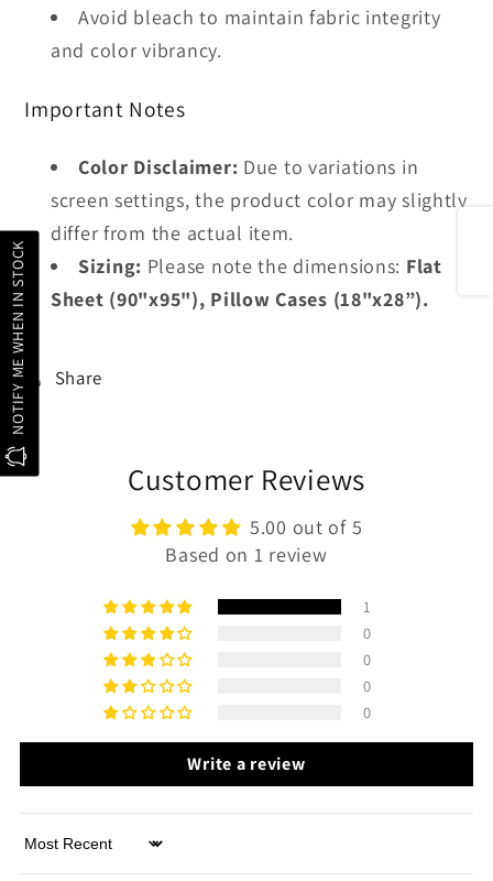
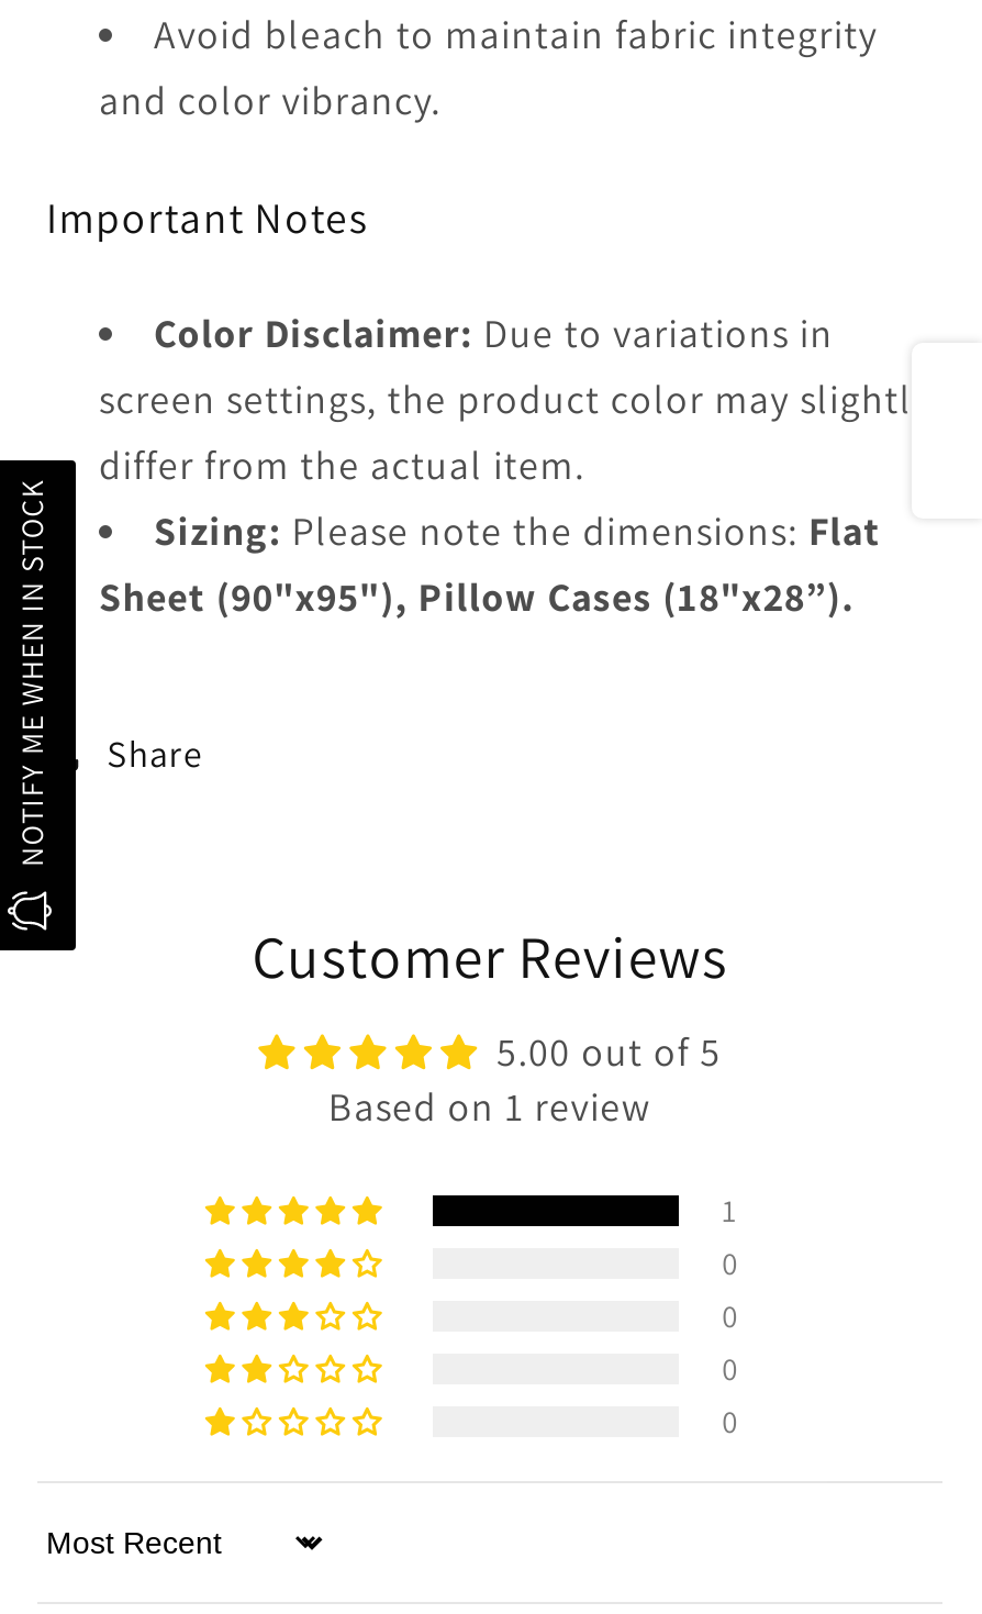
- Write a review
